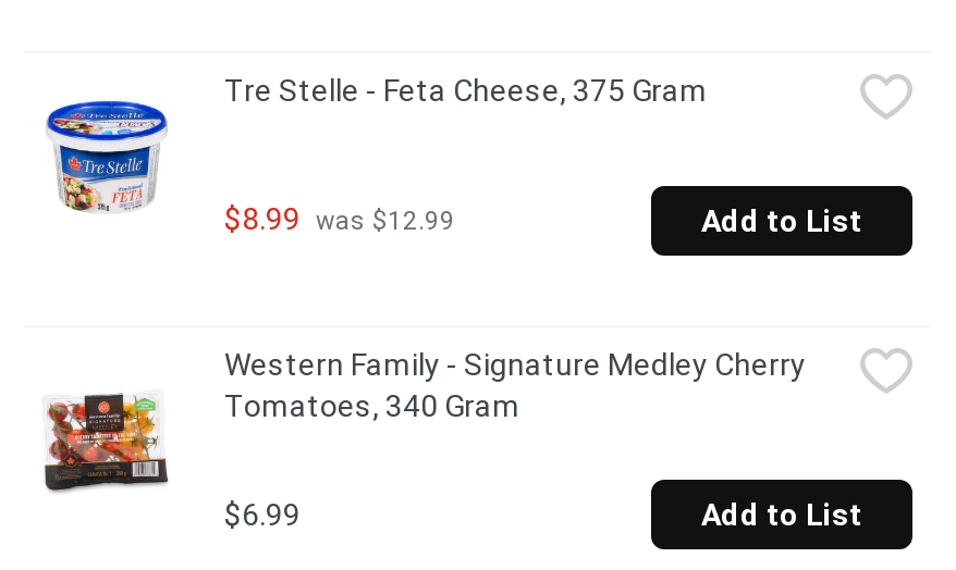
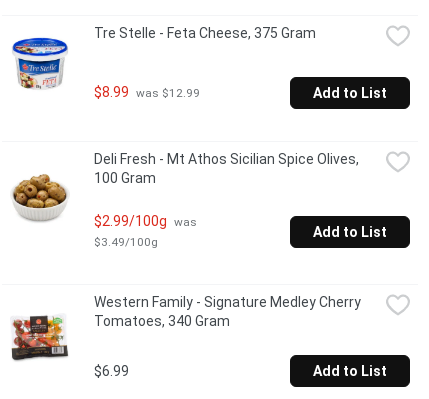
+ [image]
+ Deli Fresh - Mt Athos Sicilian Spice Olives,
+ 100 Gram
+ $2.99/100g was
+ $3.49/100g

+ Add to List
